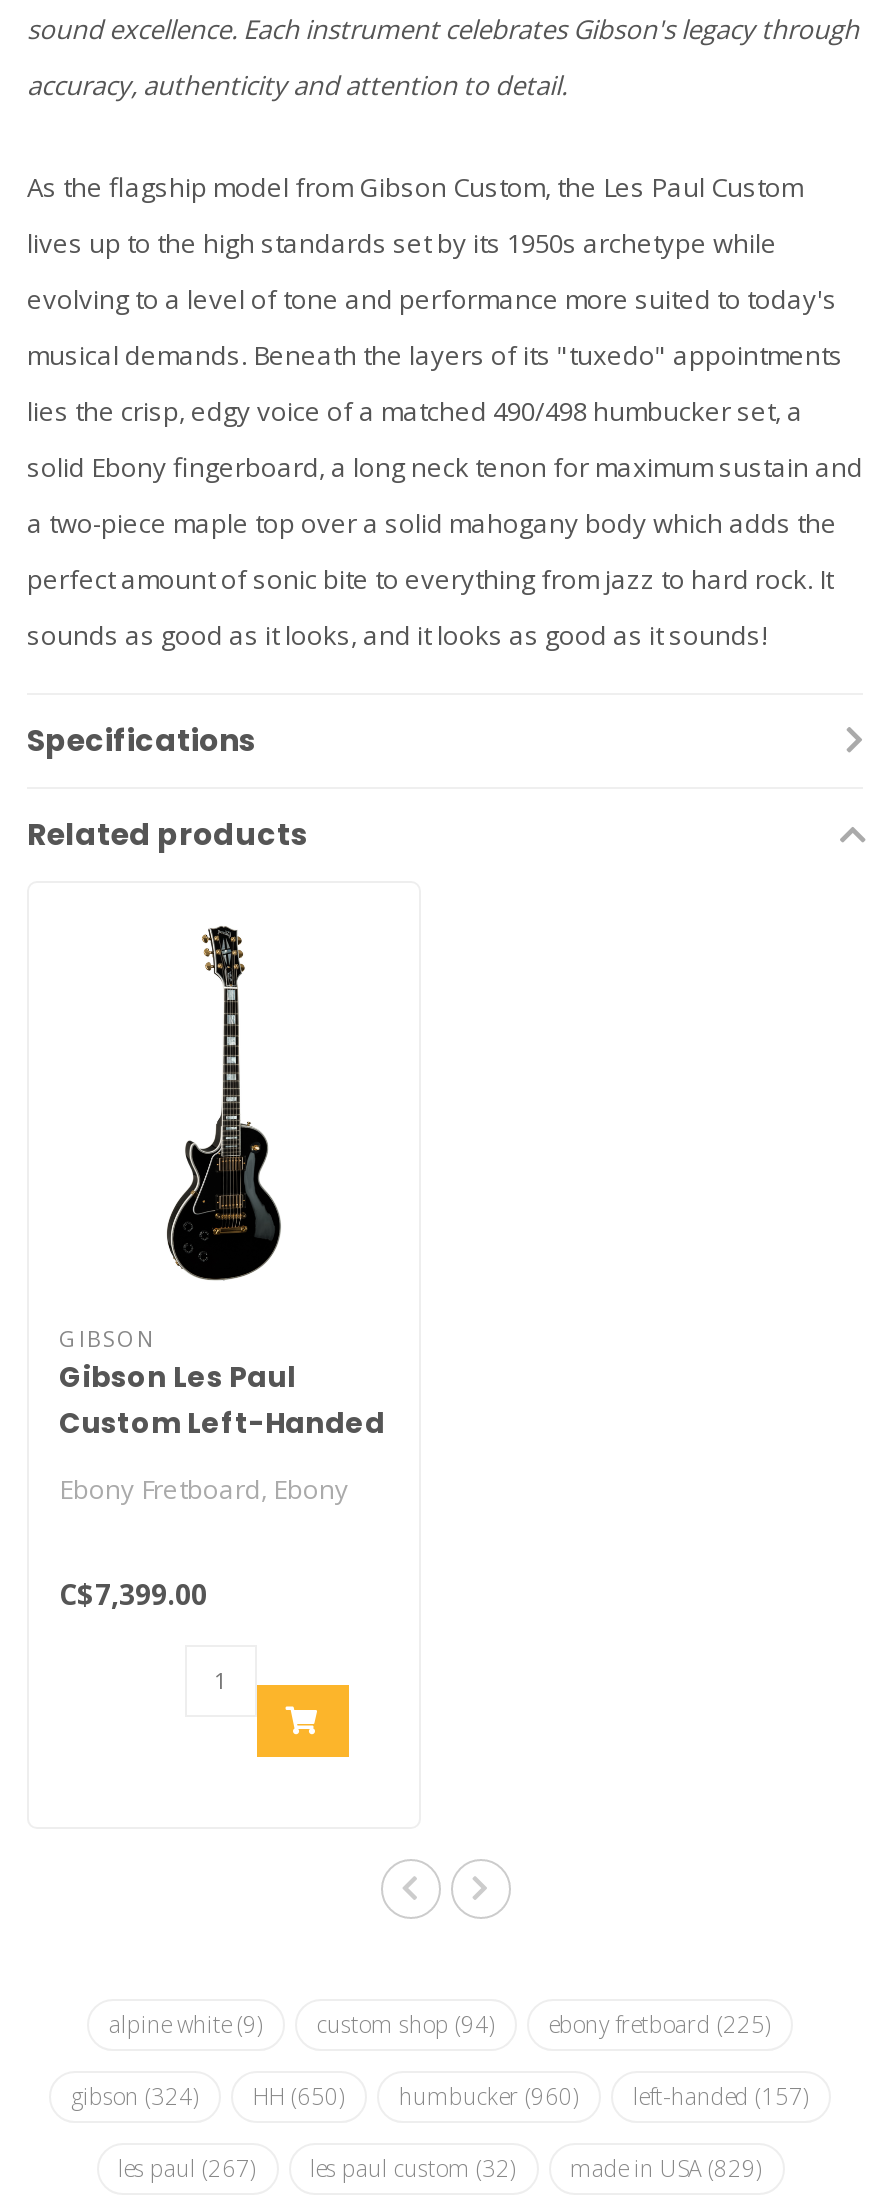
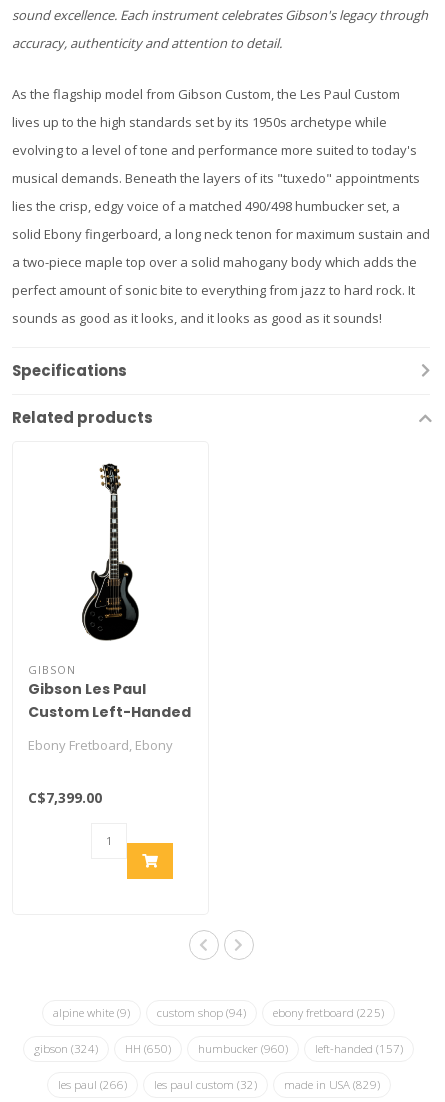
- les paul (267) les paul custom (32) made in USA (829)
+ les paul (266) les paul custom (32) made in USA (829)
